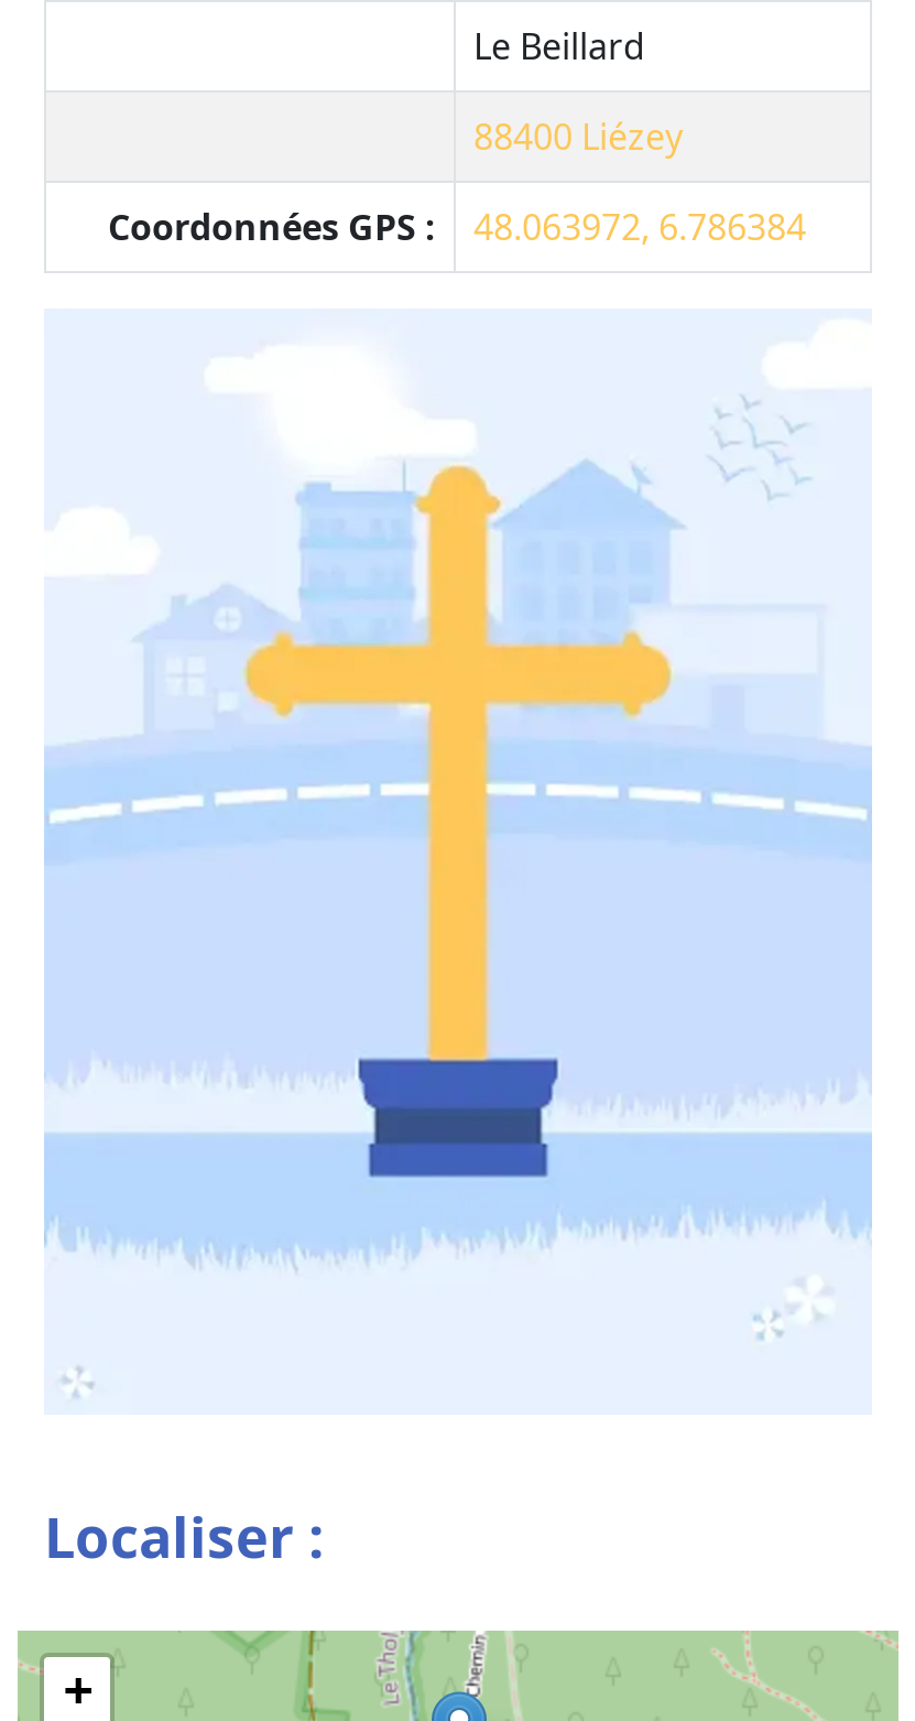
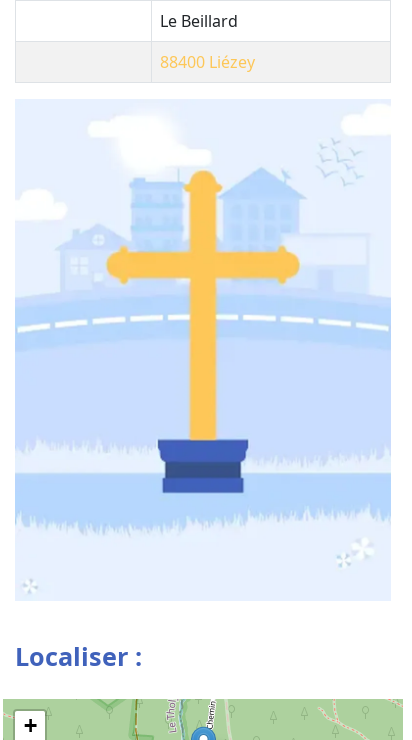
- Coordonnées GPS :
- 48.063972, 6.786384
